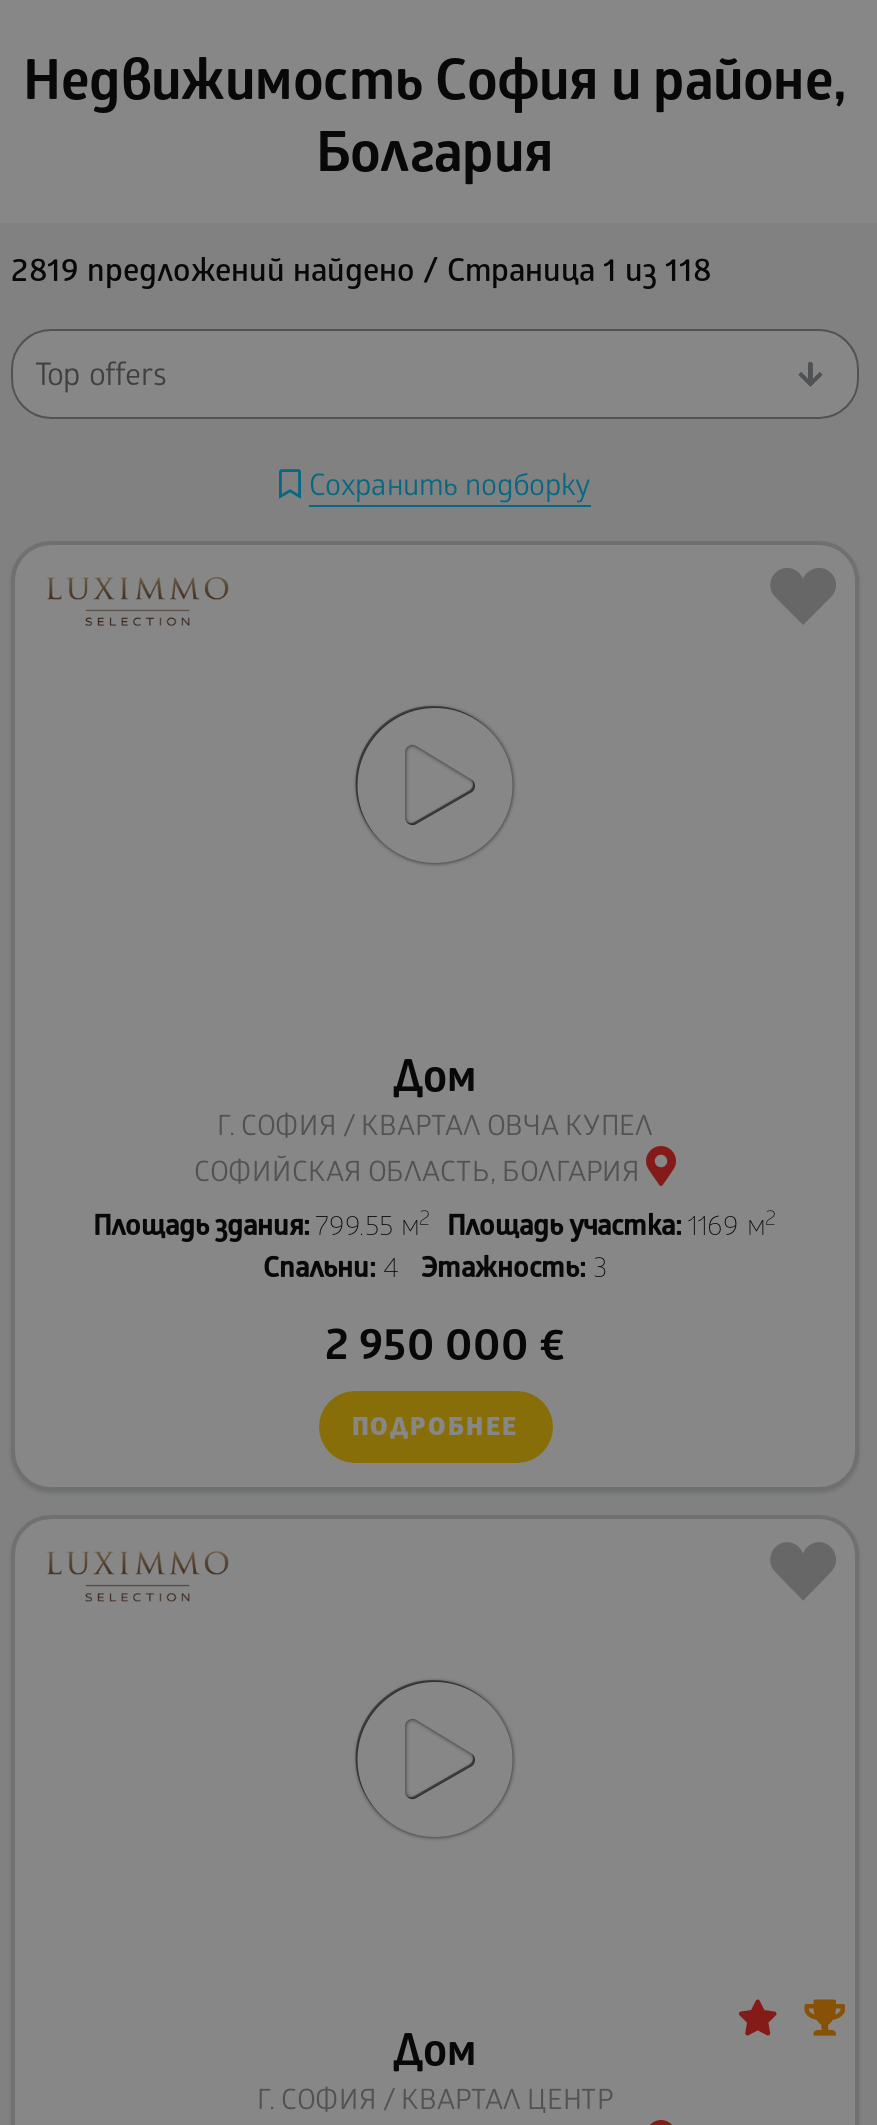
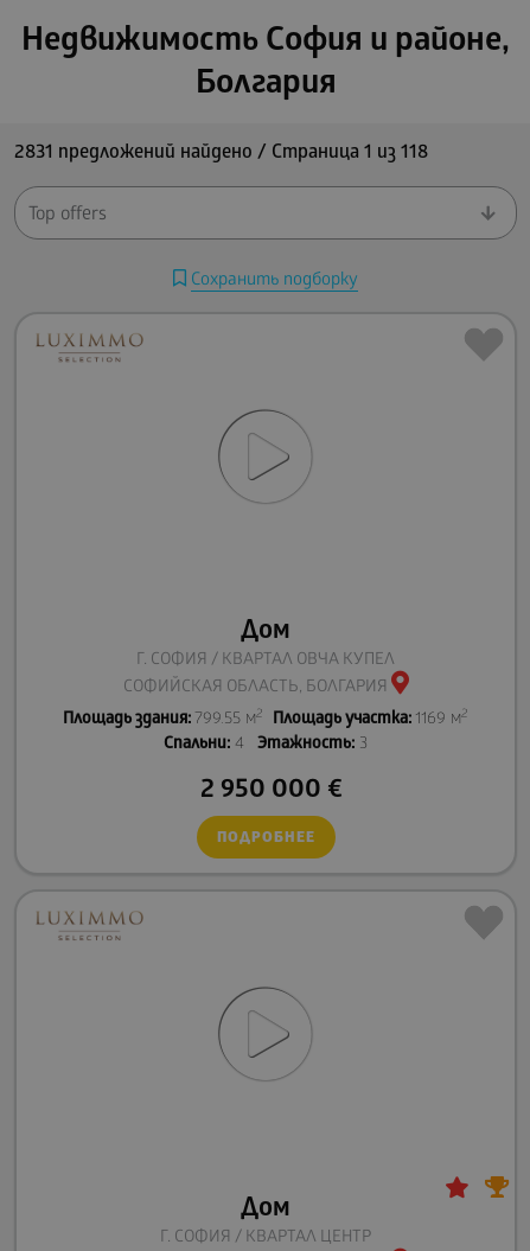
- 2819 предложений найдено / Страницa 1 из 118
+ 2831 предложений найдено / Страницa 1 из 118
